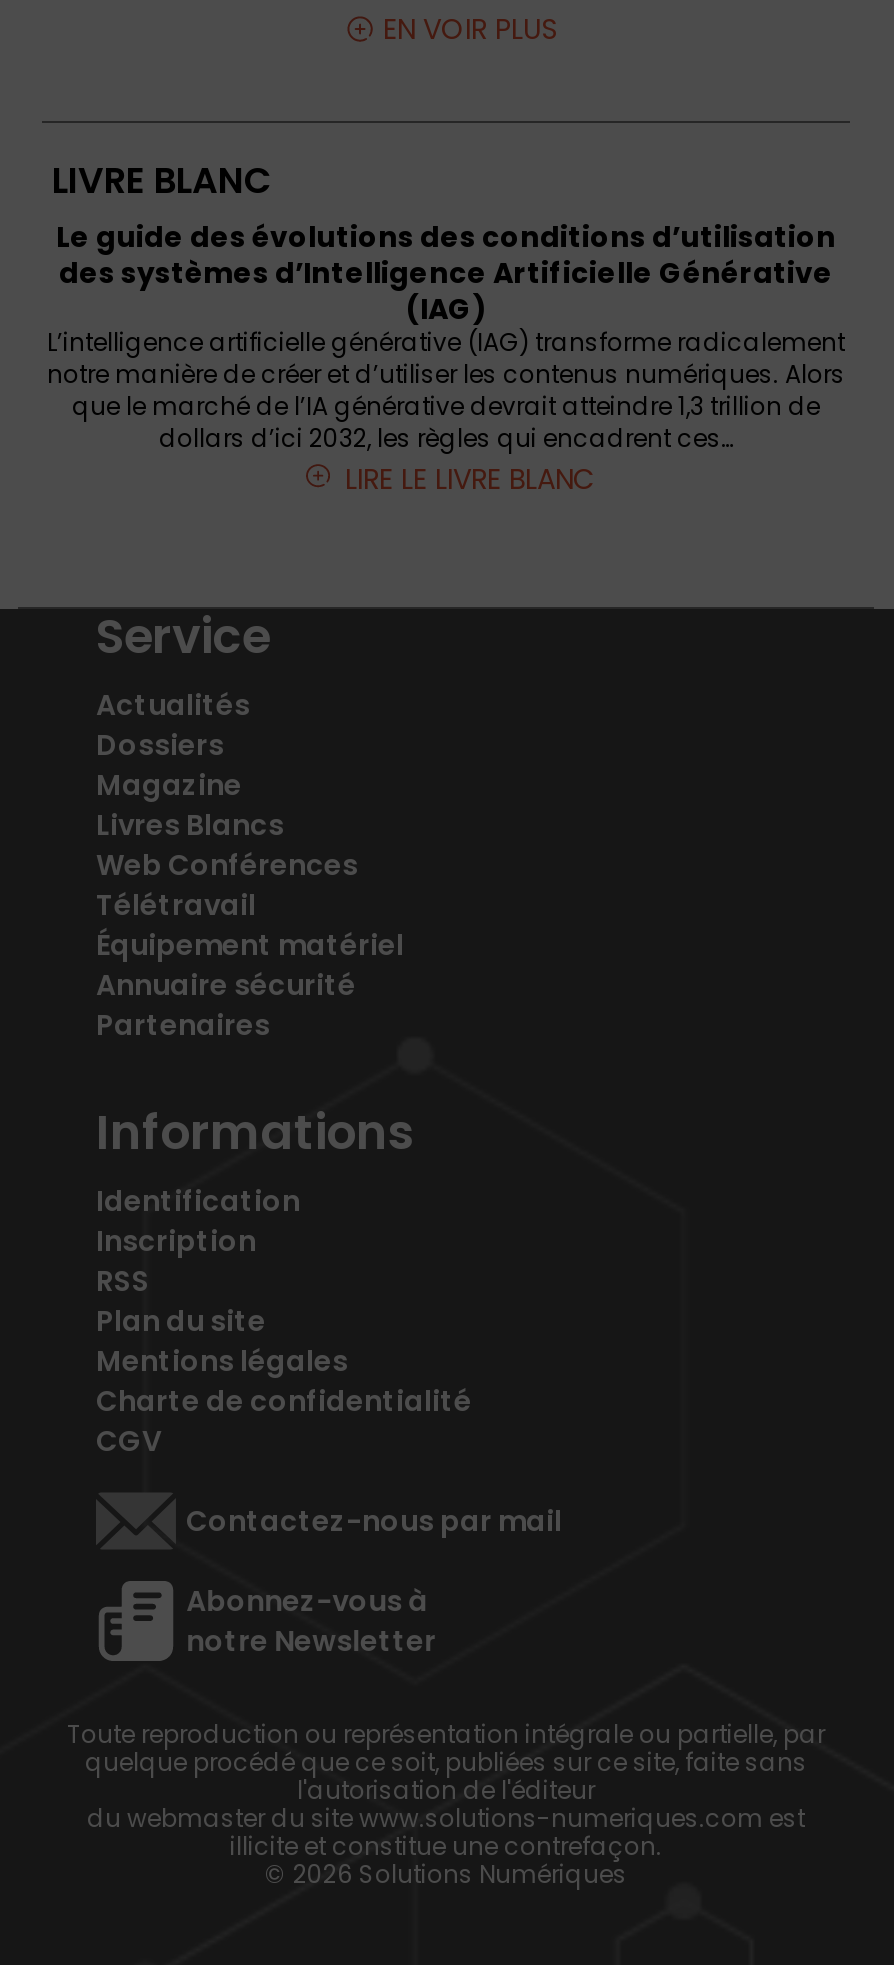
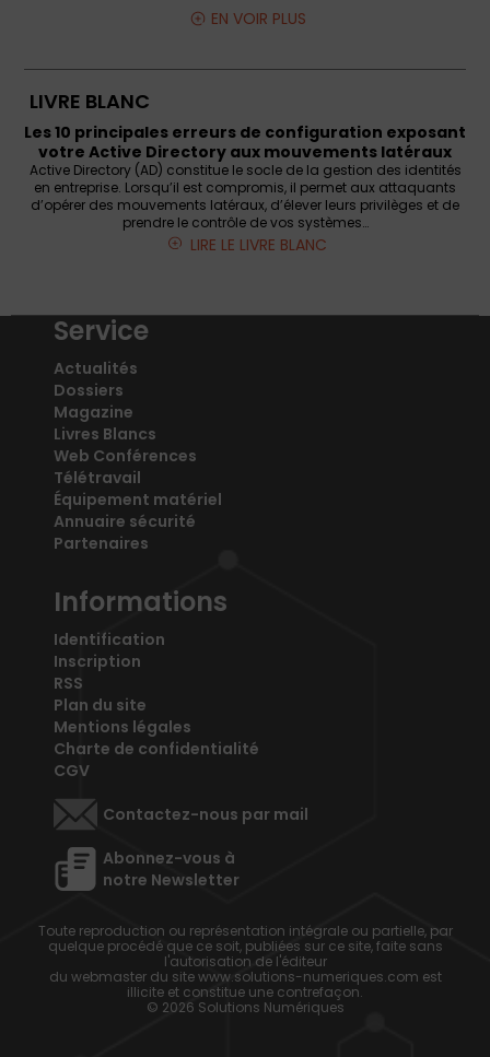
- Le guide des évolutions des conditions d’utilisation
- des systèmes d’Intelligence Artificielle Générative
- (IAG)
- L’intelligence artificielle générative (IAG) transforme radicalement
- notre manière de créer et d’utiliser les contenus numériques. Alors
- que le marché de l’IA générative devrait atteindre 1,3 trillion de
- dollars d’ici 2032, les règles qui encadrent ces…
+ Les 10 principales erreurs de configuration exposant
+ votre Active Directory aux mouvements latéraux
+ Active Directory (AD) constitue le socle de la gestion des identités
+ en entreprise. Lorsqu’il est compromis, il permet aux attaquants
+ d’opérer des mouvements latéraux, d’élever leurs privilèges et de
+ prendre le contrôle de vos systèmes…
